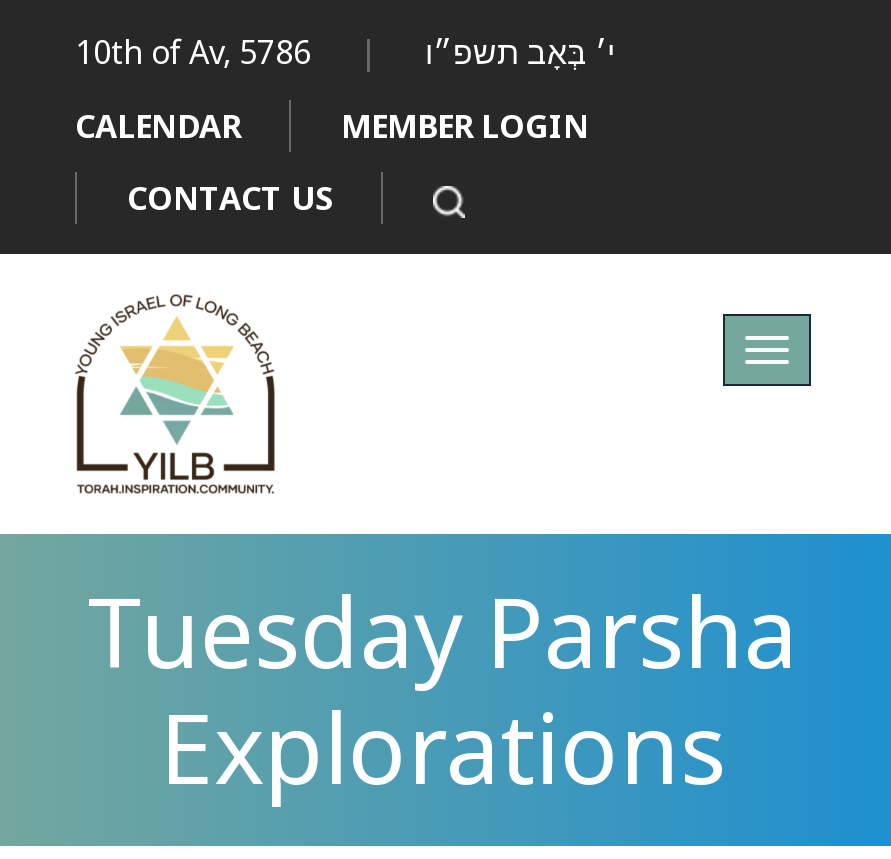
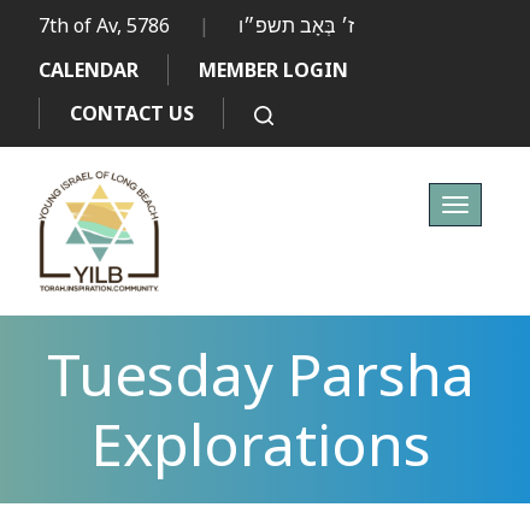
- 10th of Av, 5786
+ 7th of Av, 5786

- י׳ בְּאָב תשפ״ו
+ ז׳ בְּאָב תשפ״ו
